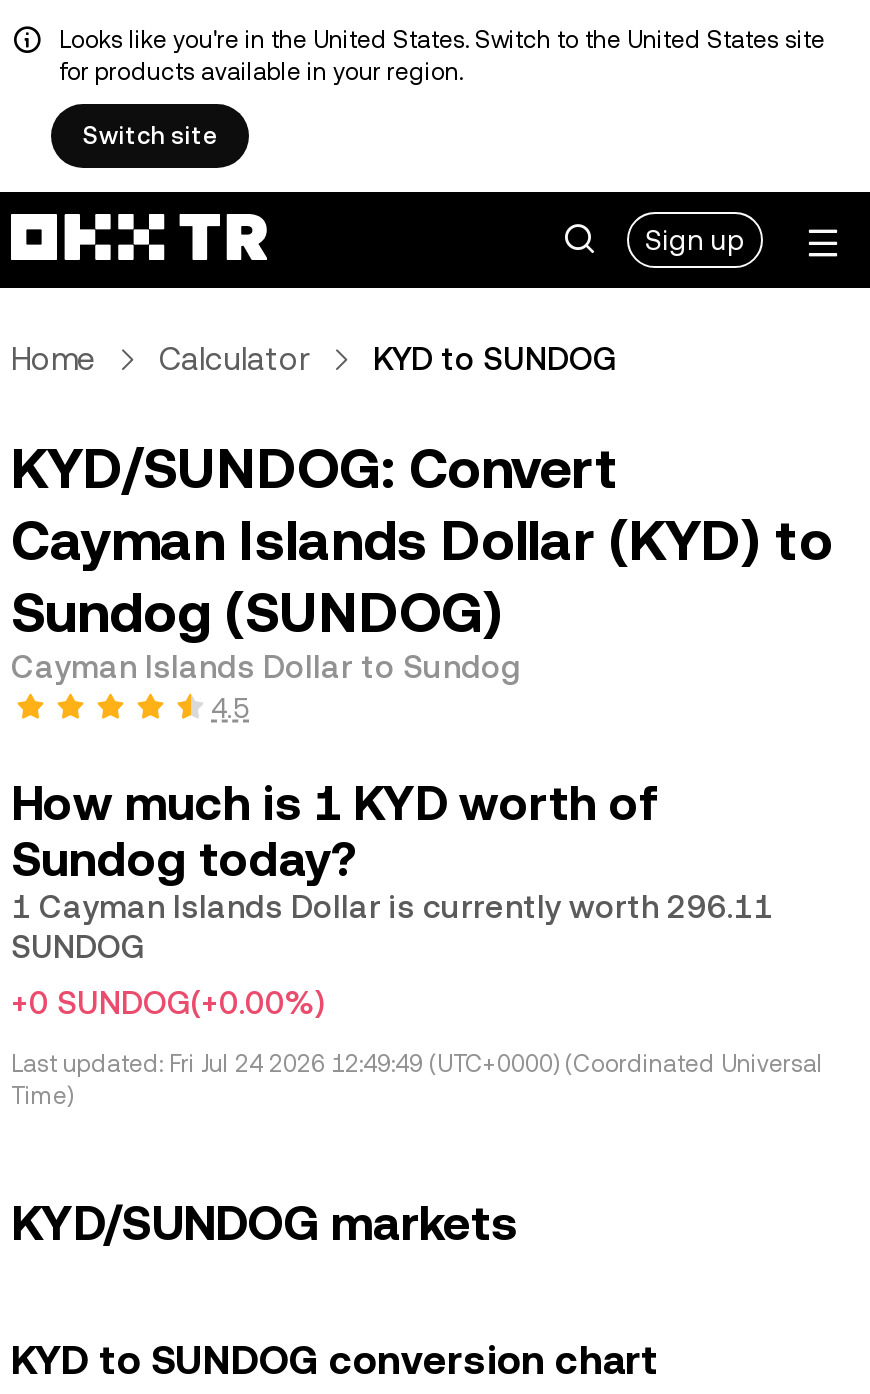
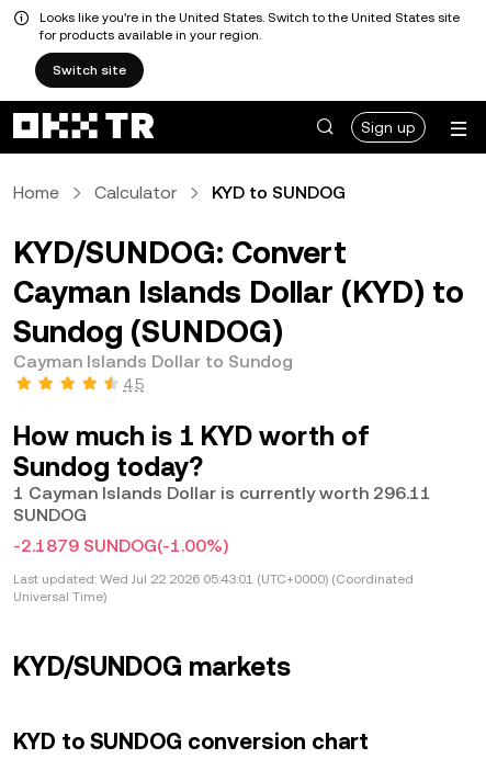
- +0 SUNDOG(+0.00%)
+ -2.1879 SUNDOG(-1.00%)

- Last updated: Fri Jul 24 2026 12:49:49 (UTC+0000) (Coordinated Universal
- Time)
+ Last updated: Wed Jul 22 2026 05:43:01 (UTC+0000) (Coordinated
+ Universal Time)
